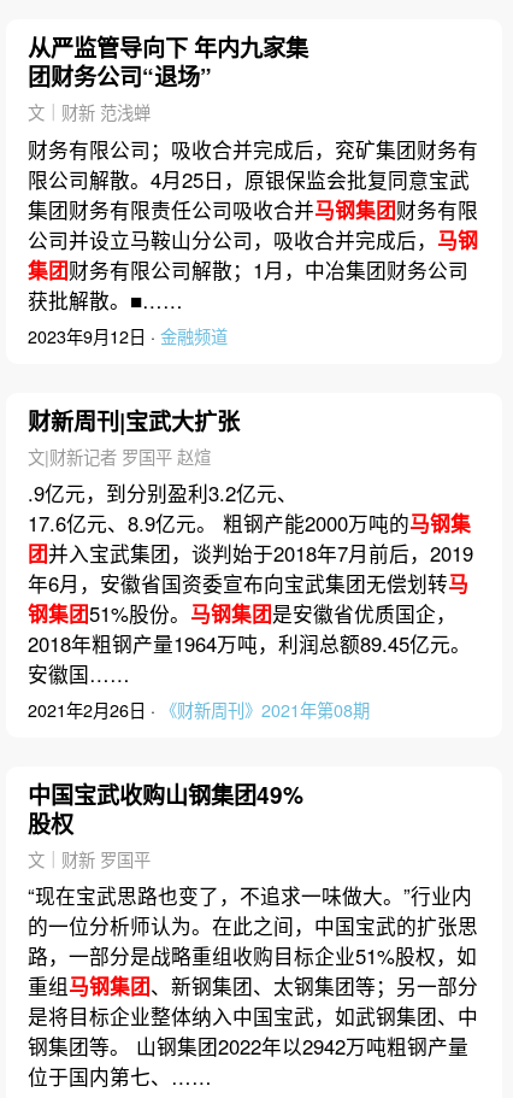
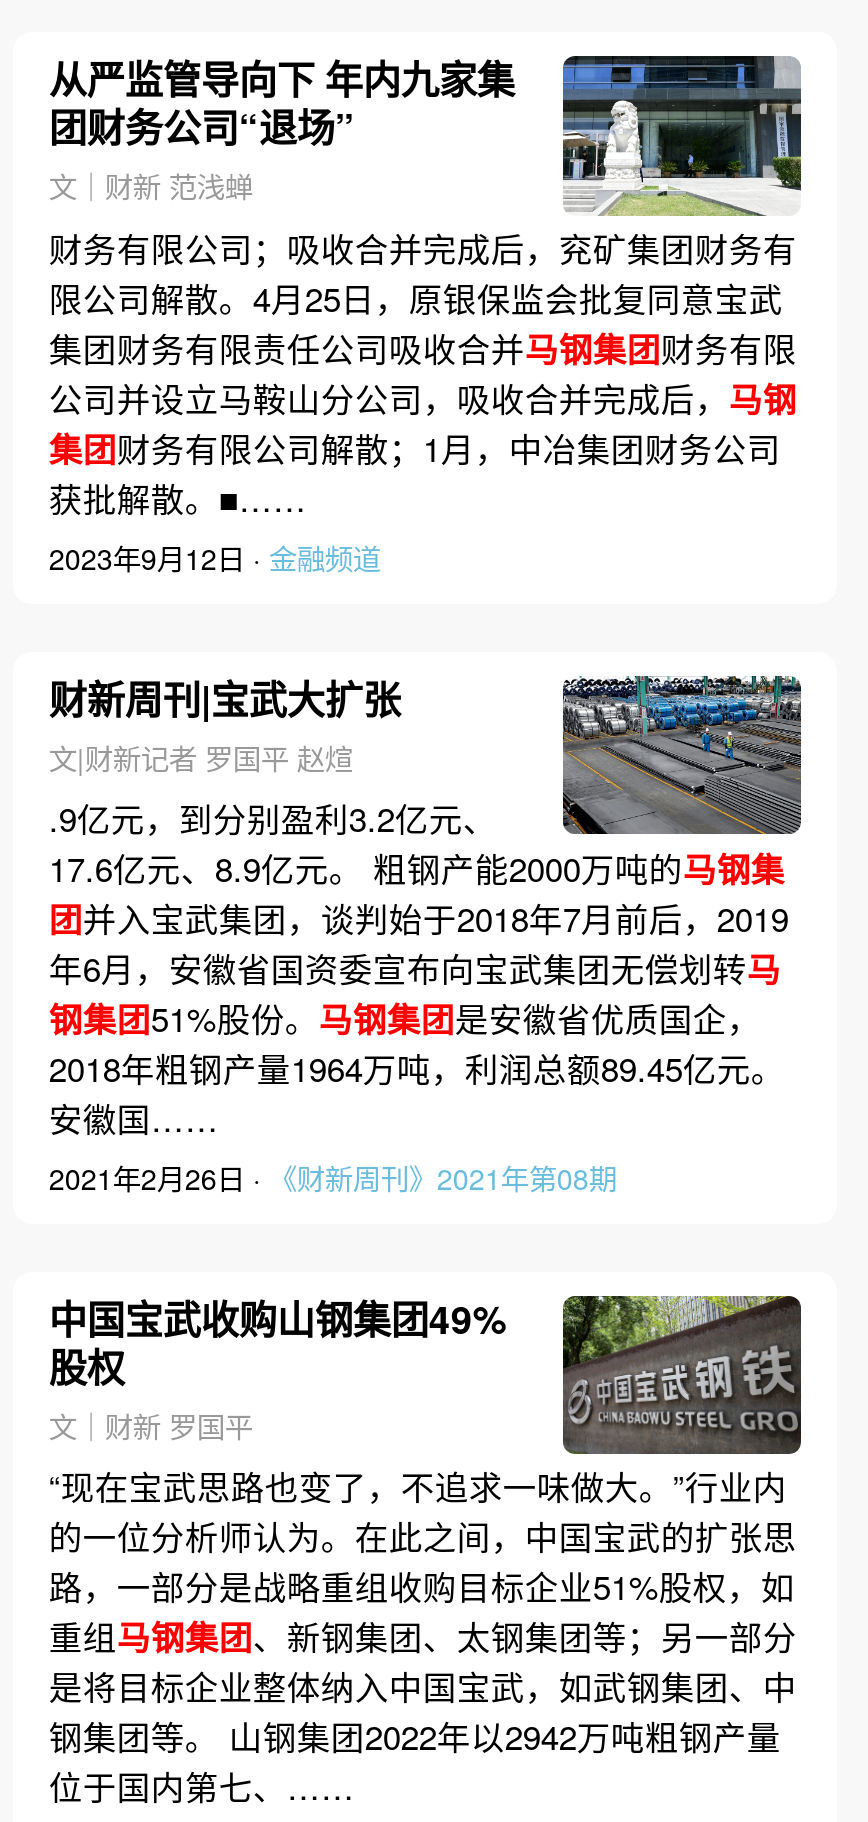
+ [image]

+ [image]

+ [image]
